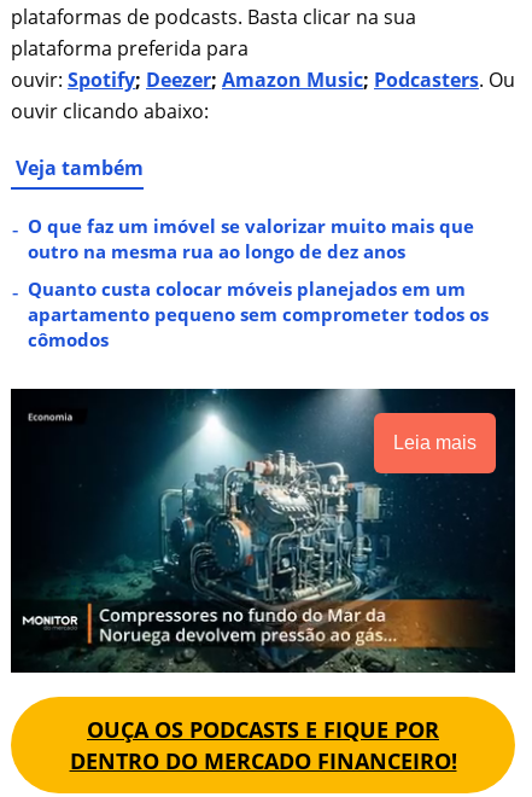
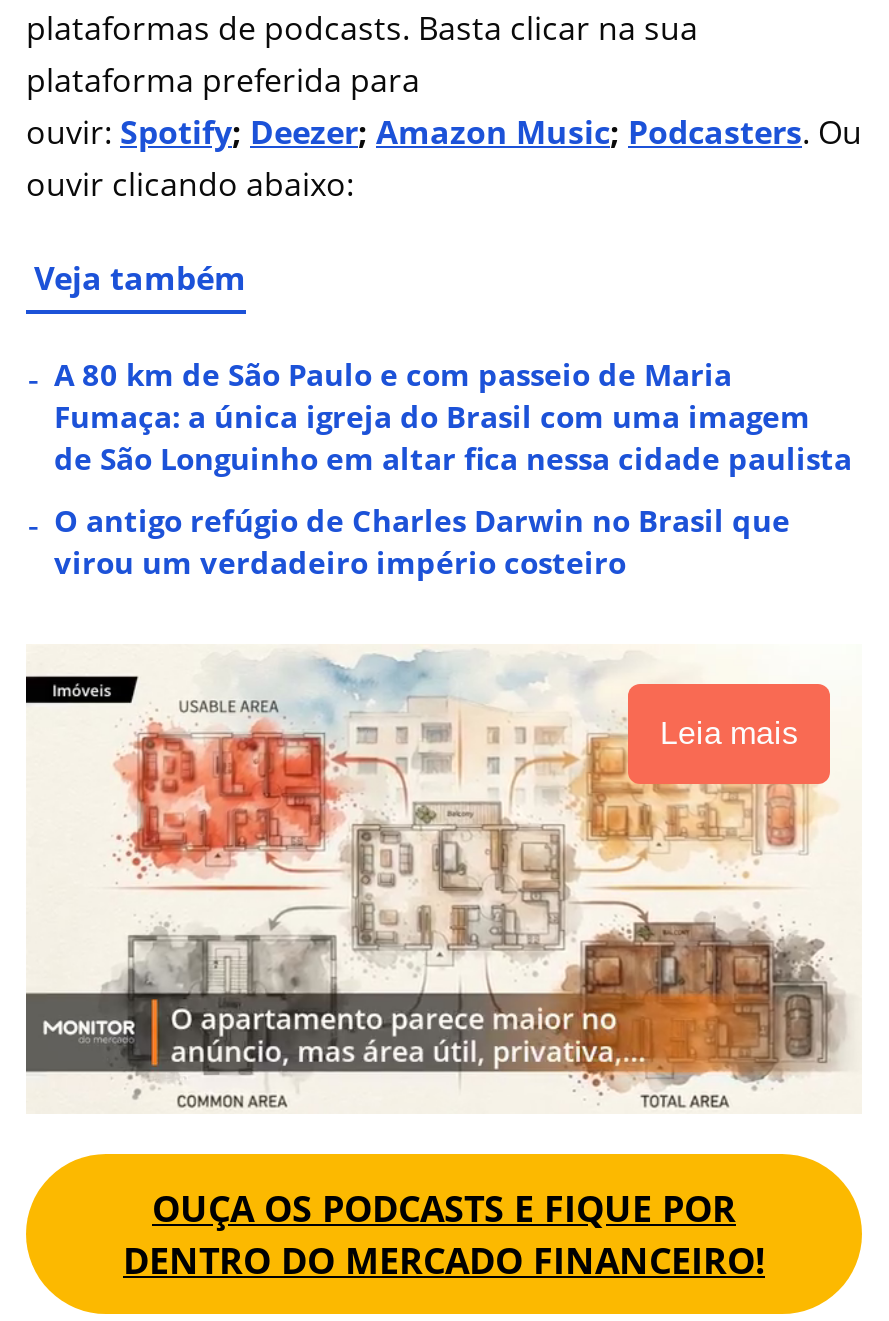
- O que faz um imóvel se valorizar muito mais que
- outro na mesma rua ao longo de dez anos
+ A 80 km de São Paulo e com passeio de Maria
+ Fumaça: a única igreja do Brasil com uma imagem
+ de São Longuinho em altar fica nessa cidade paulista

- Quanto custa colocar móveis planejados em um
- apartamento pequeno sem comprometer todos os
- cômodos
+ O antigo refúgio de Charles Darwin no Brasil que
+ virou um verdadeiro império costeiro

- [image]
+ [image]
